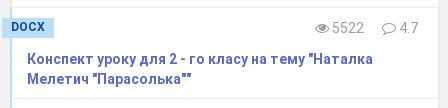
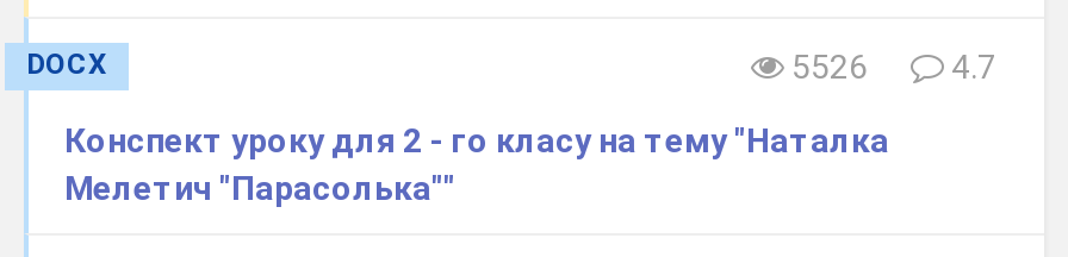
- 5522 4.7
+ 5526 4.7
